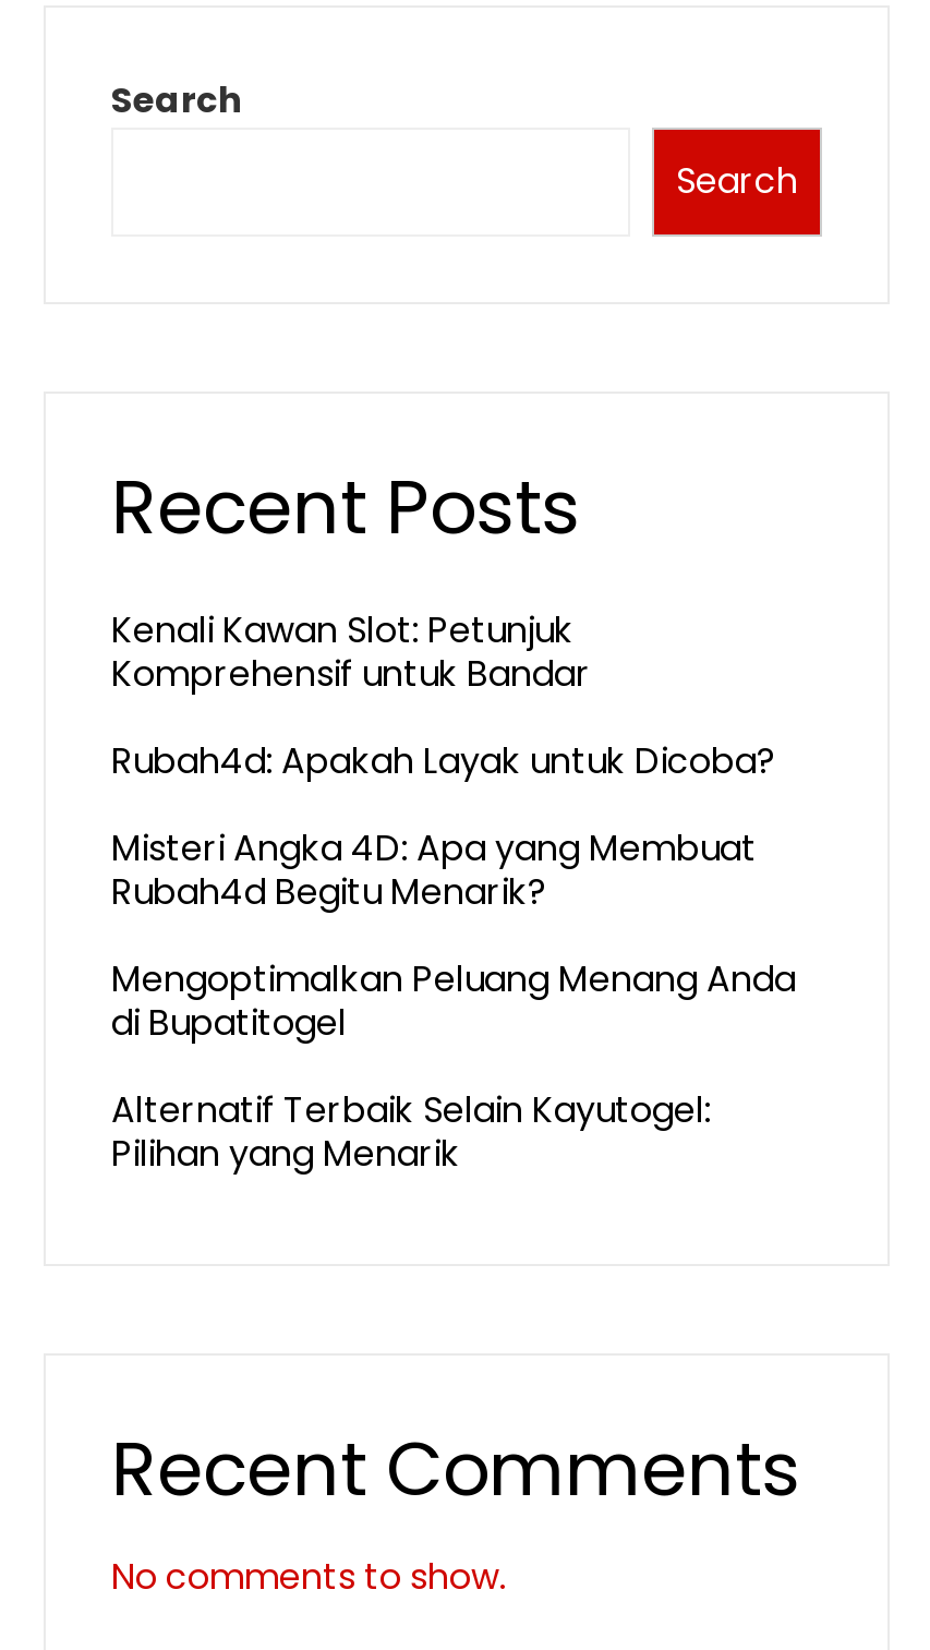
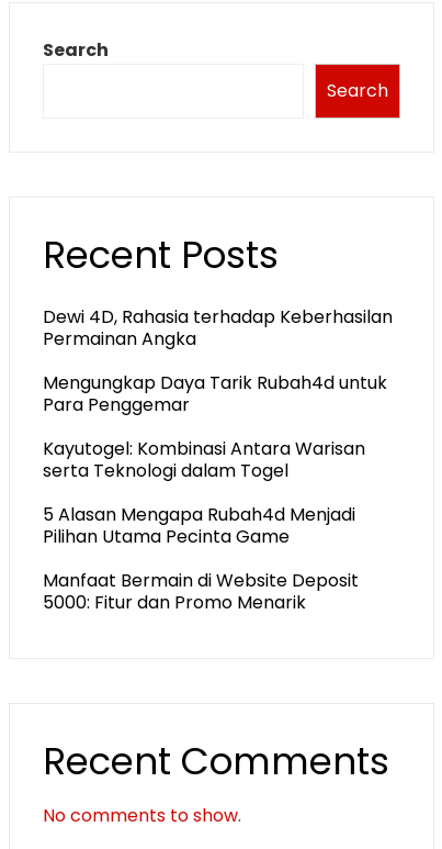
- Kenali Kawan Slot: Petunjuk
- Komprehensif untuk Bandar
+ Dewi 4D, Rahasia terhadap Keberhasilan
+ Permainan Angka

- Rubah4d: Apakah Layak untuk Dicoba?
+ Mengungkap Daya Tarik Rubah4d untuk
+ Para Penggemar

- Misteri Angka 4D: Apa yang Membuat
- Rubah4d Begitu Menarik?
+ Kayutogel: Kombinasi Antara Warisan
+ serta Teknologi dalam Togel

- Mengoptimalkan Peluang Menang Anda
- di Bupatitogel
+ 5 Alasan Mengapa Rubah4d Menjadi
+ Pilihan Utama Pecinta Game

- Alternatif Terbaik Selain Kayutogel:
- Pilihan yang Menarik
+ Manfaat Bermain di Website Deposit
+ 5000: Fitur dan Promo Menarik
